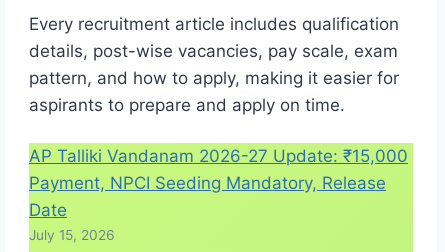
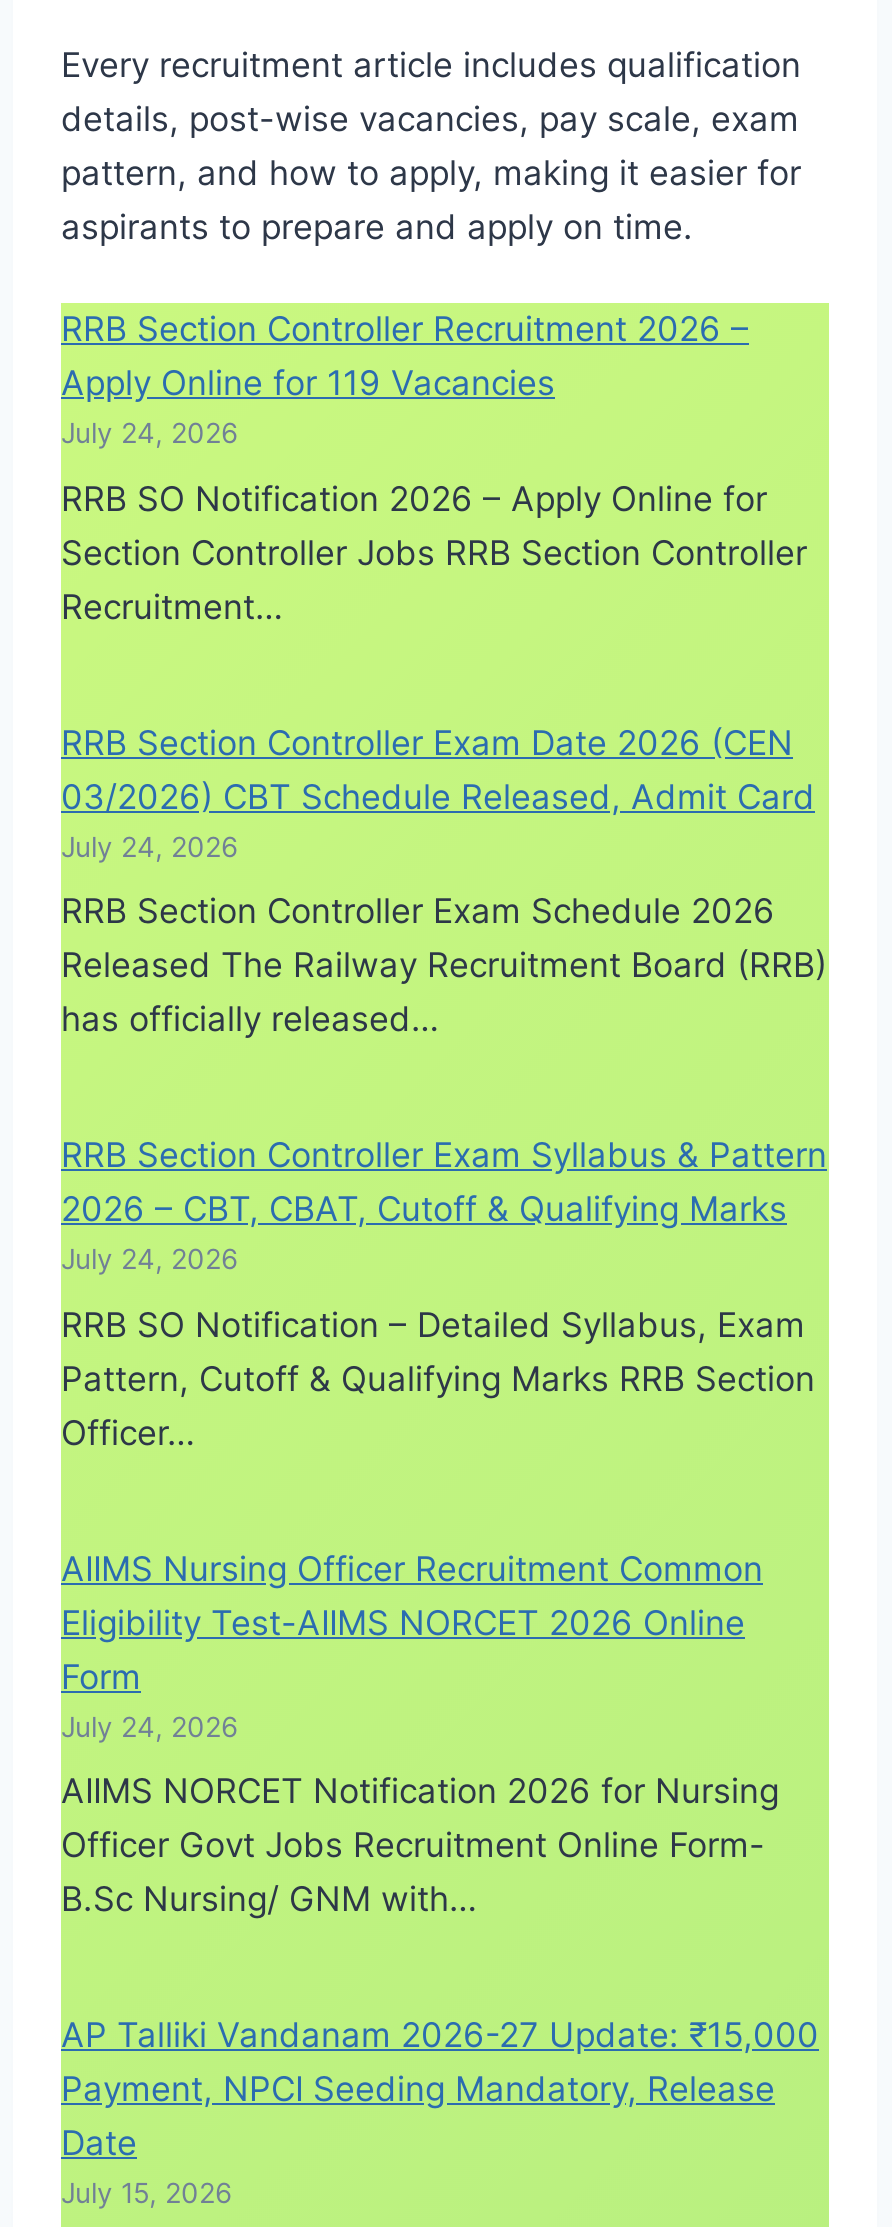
+ RRB Section Controller Recruitment 2026 –
+ Apply Online for 119 Vacancies
+ July 24, 2026
+ RRB SO Notification 2026 – Apply Online for
+ Section Controller Jobs RRB Section Controller
+ Recruitment…
+ RRB Section Controller Exam Date 2026 (CEN
+ 03/2026) CBT Schedule Released, Admit Card
+ July 24, 2026
+ RRB Section Controller Exam Schedule 2026
+ Released The Railway Recruitment Board (RRB)
+ has officially released…
+ RRB Section Controller Exam Syllabus & Pattern
+ 2026 – CBT, CBAT, Cutoff & Qualifying Marks
+ July 24, 2026
+ RRB SO Notification – Detailed Syllabus, Exam
+ Pattern, Cutoff & Qualifying Marks RRB Section
+ Officer…
+ AIIMS Nursing Officer Recruitment Common
+ Eligibility Test-AIIMS NORCET 2026 Online
+ Form
+ July 24, 2026
+ AIIMS NORCET Notification 2026 for Nursing
+ Officer Govt Jobs Recruitment Online Form-
+ B.Sc Nursing/ GNM with…
